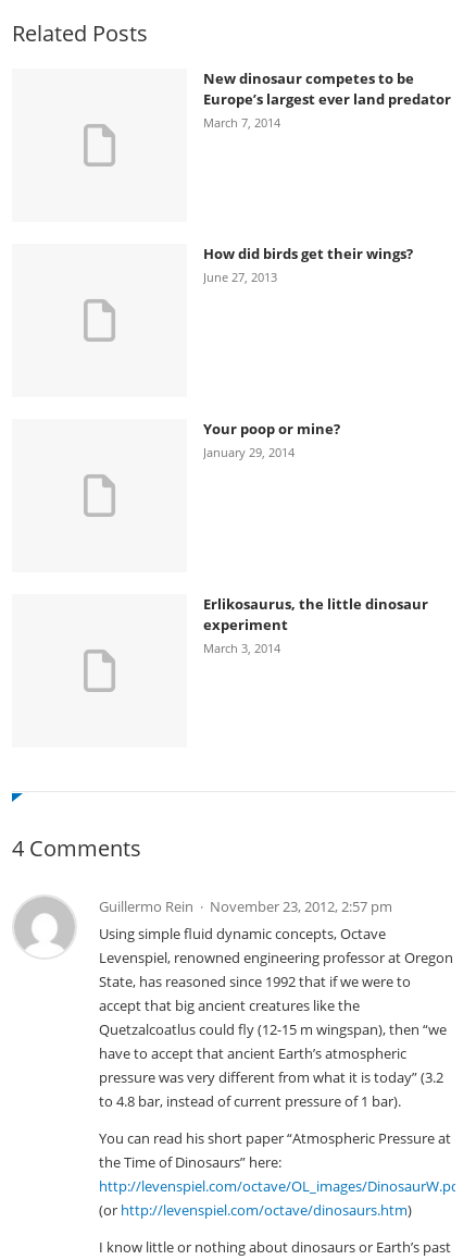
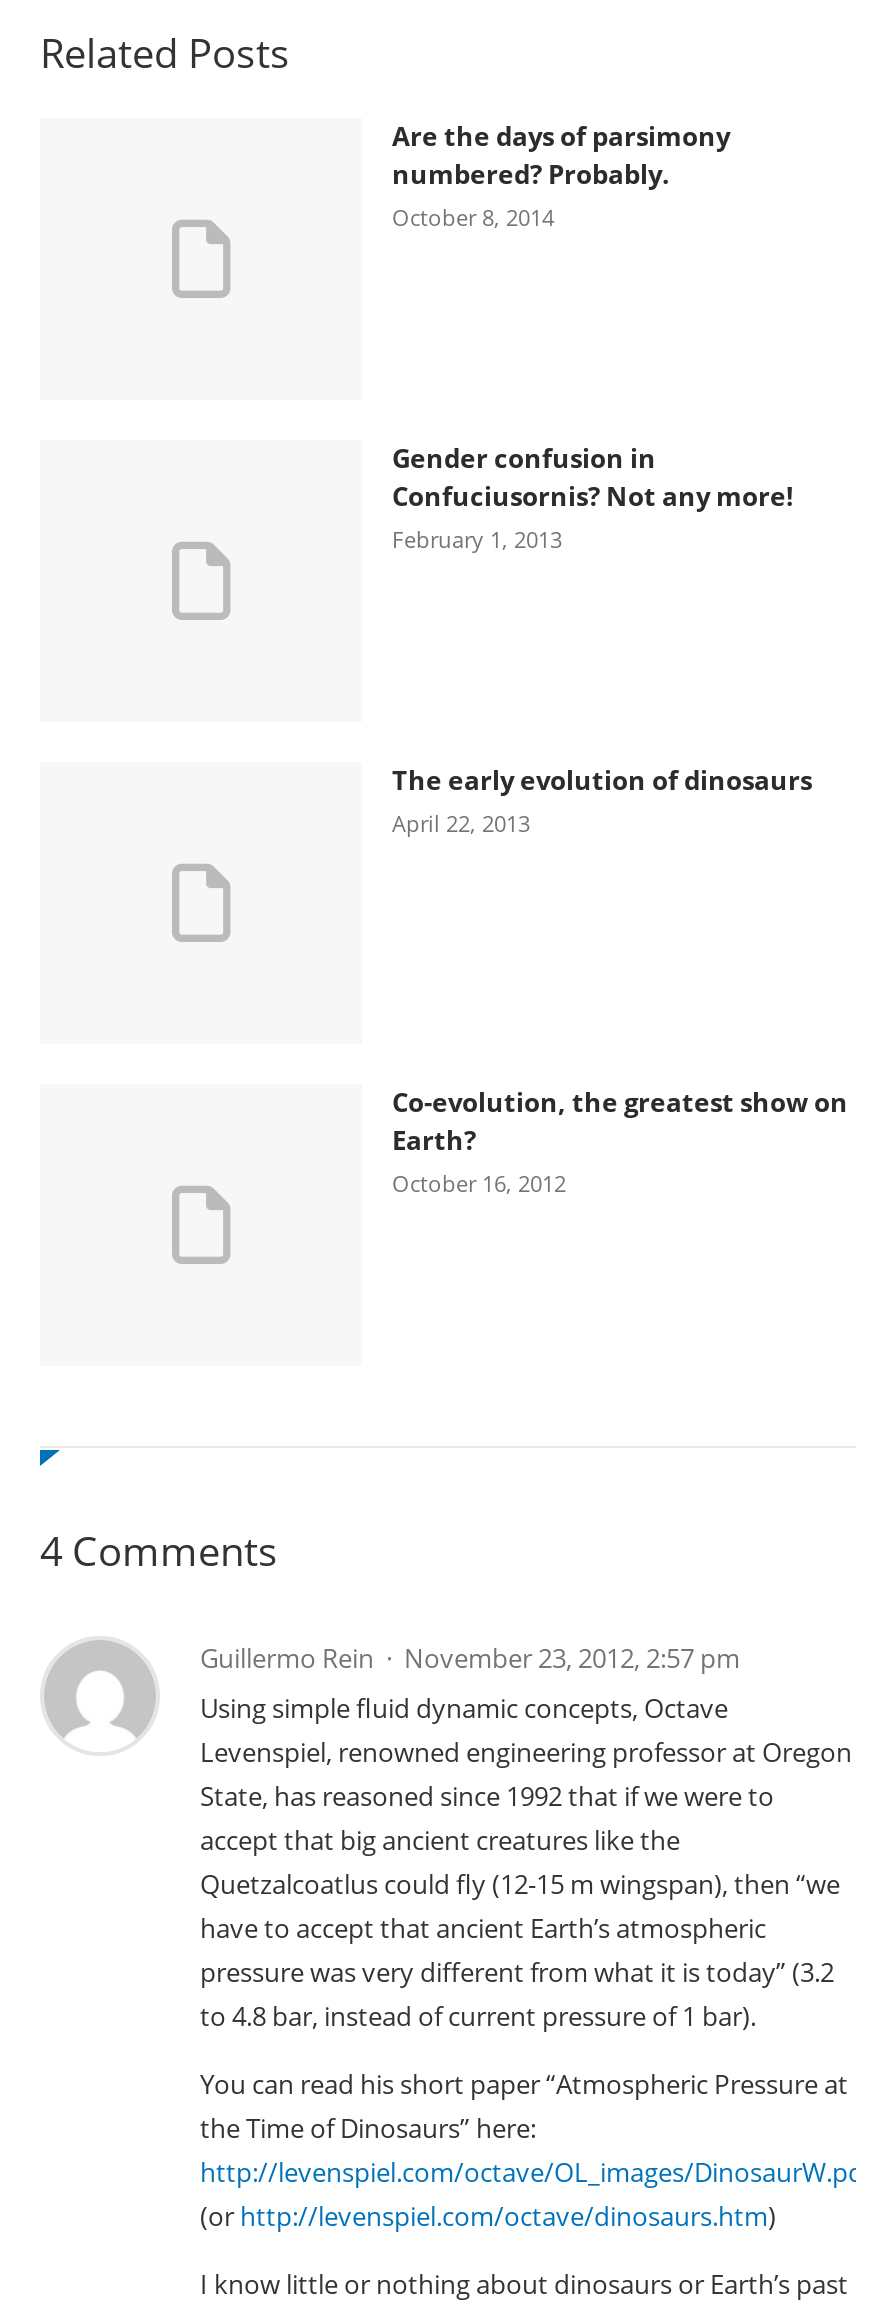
- New dinosaur competes to be
- Europe’s largest ever land predator
- March 7, 2014
+ Are the days of parsimony
+ numbered? Probably.
+ October 8, 2014

- How did birds get their wings?
- June 27, 2013
+ Gender confusion in
+ Confuciusornis? Not any more!
+ February 1, 2013

- Your poop or mine?
- January 29, 2014
+ The early evolution of dinosaurs
+ April 22, 2013

- Erlikosaurus, the little dinosaur
- experiment
- March 3, 2014
+ Co-evolution, the greatest show on
+ Earth?
+ October 16, 2012
